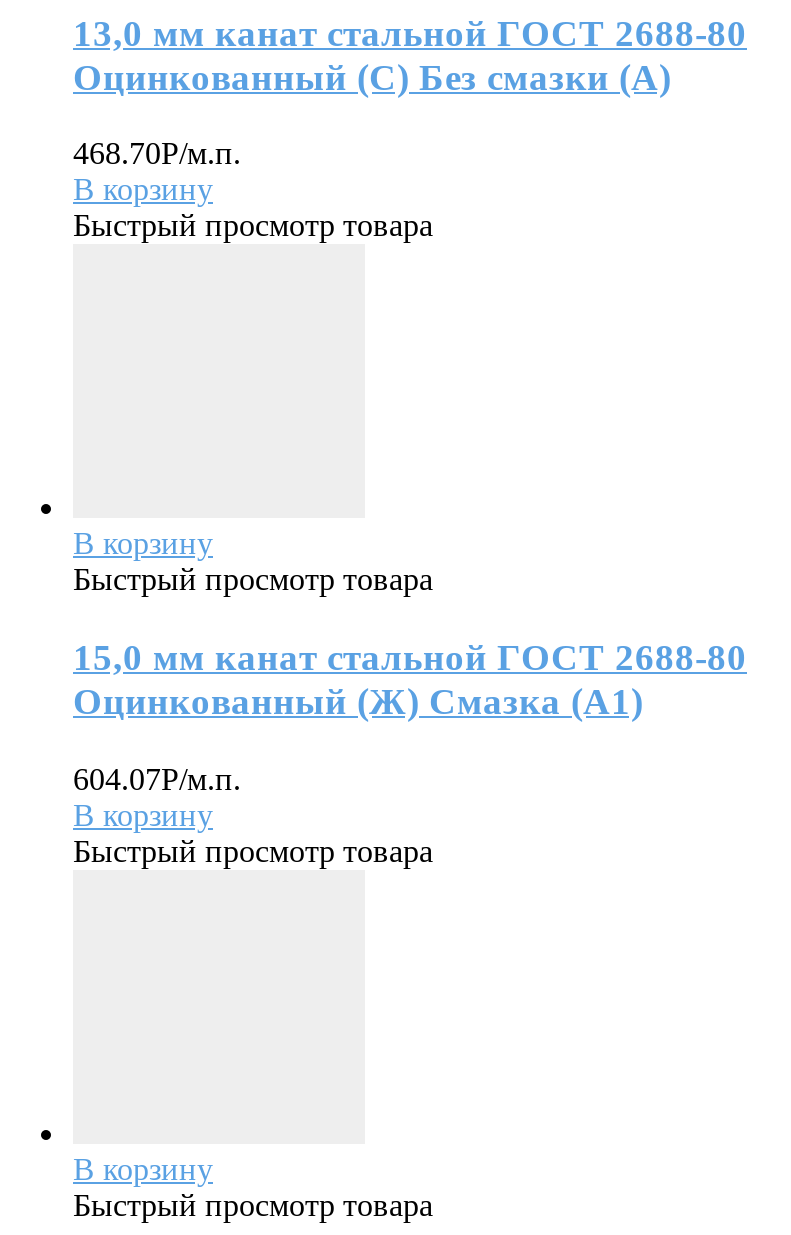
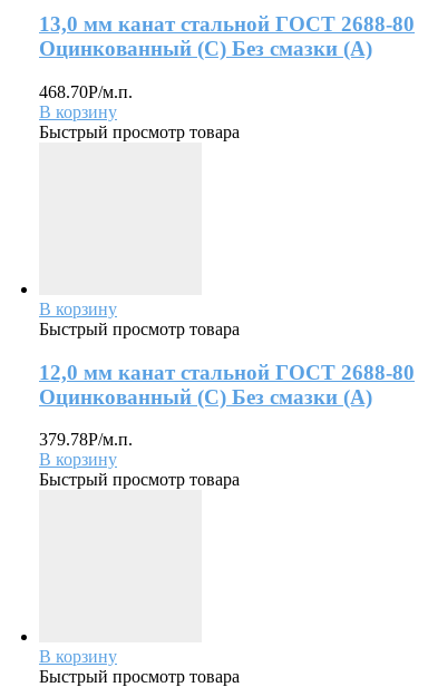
- 15,0 мм канат стальной ГОСТ 2688-80
- Оцинкованный (Ж) Смазка (А1)
+ 12,0 мм канат стальной ГОСТ 2688-80
+ Оцинкованный (С) Без смазки (А)

- 604.07Р/м.п.
+ 379.78Р/м.п.
